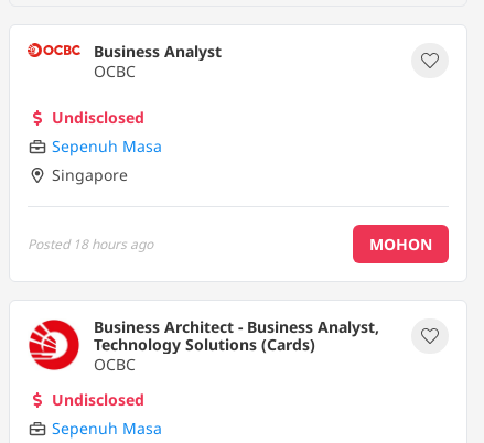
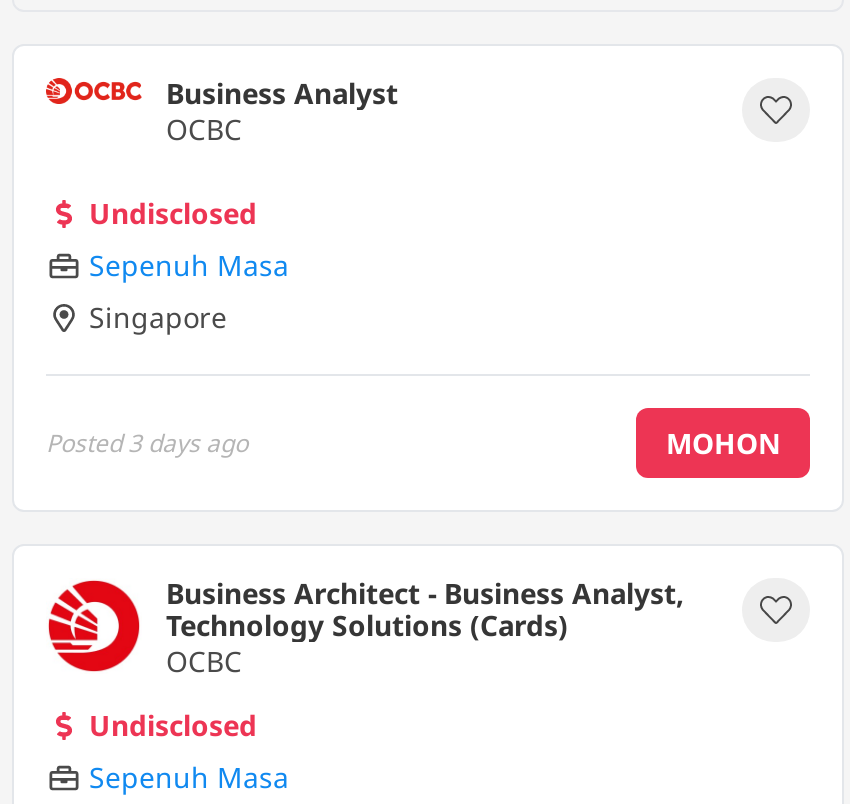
- Posted18 hours ago
+ Posted3 days ago
